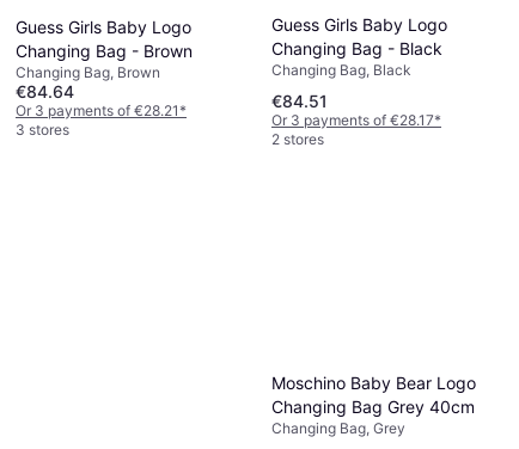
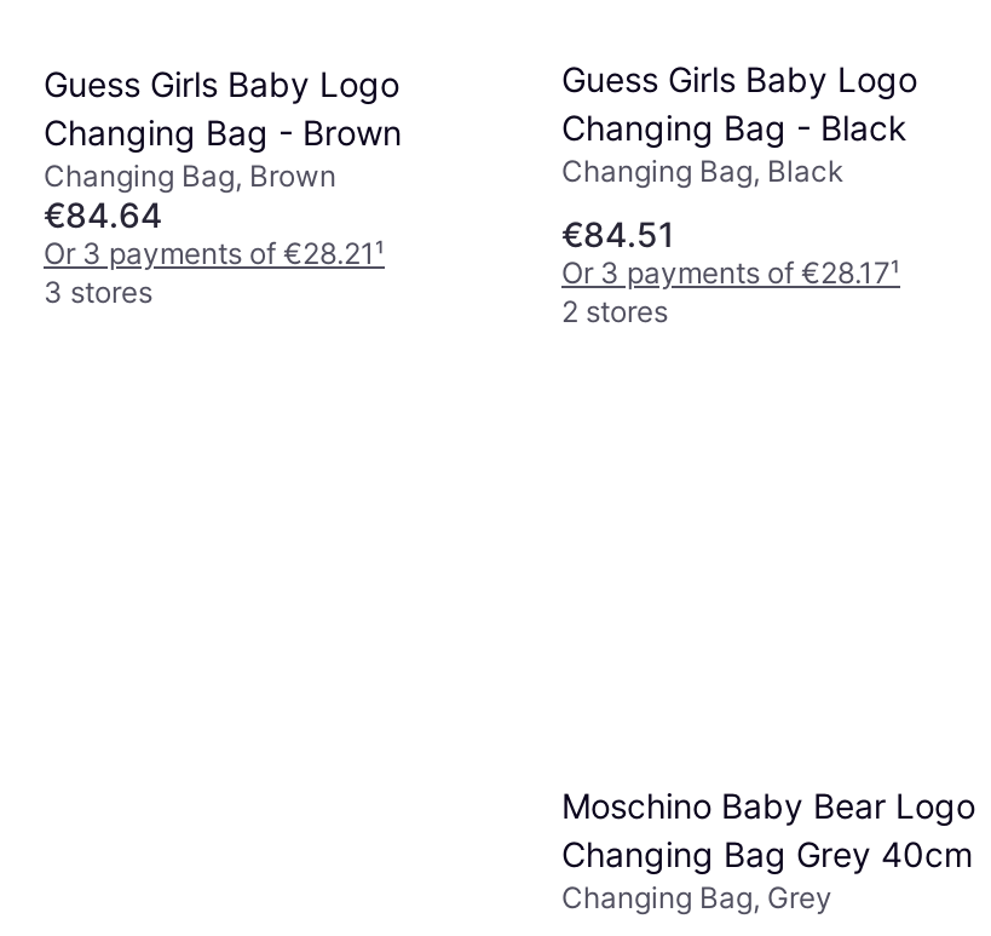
- Or 3 payments of €28.21*
+ Or 3 payments of €28.21¹

- Or 3 payments of €28.17*
+ Or 3 payments of €28.17¹
